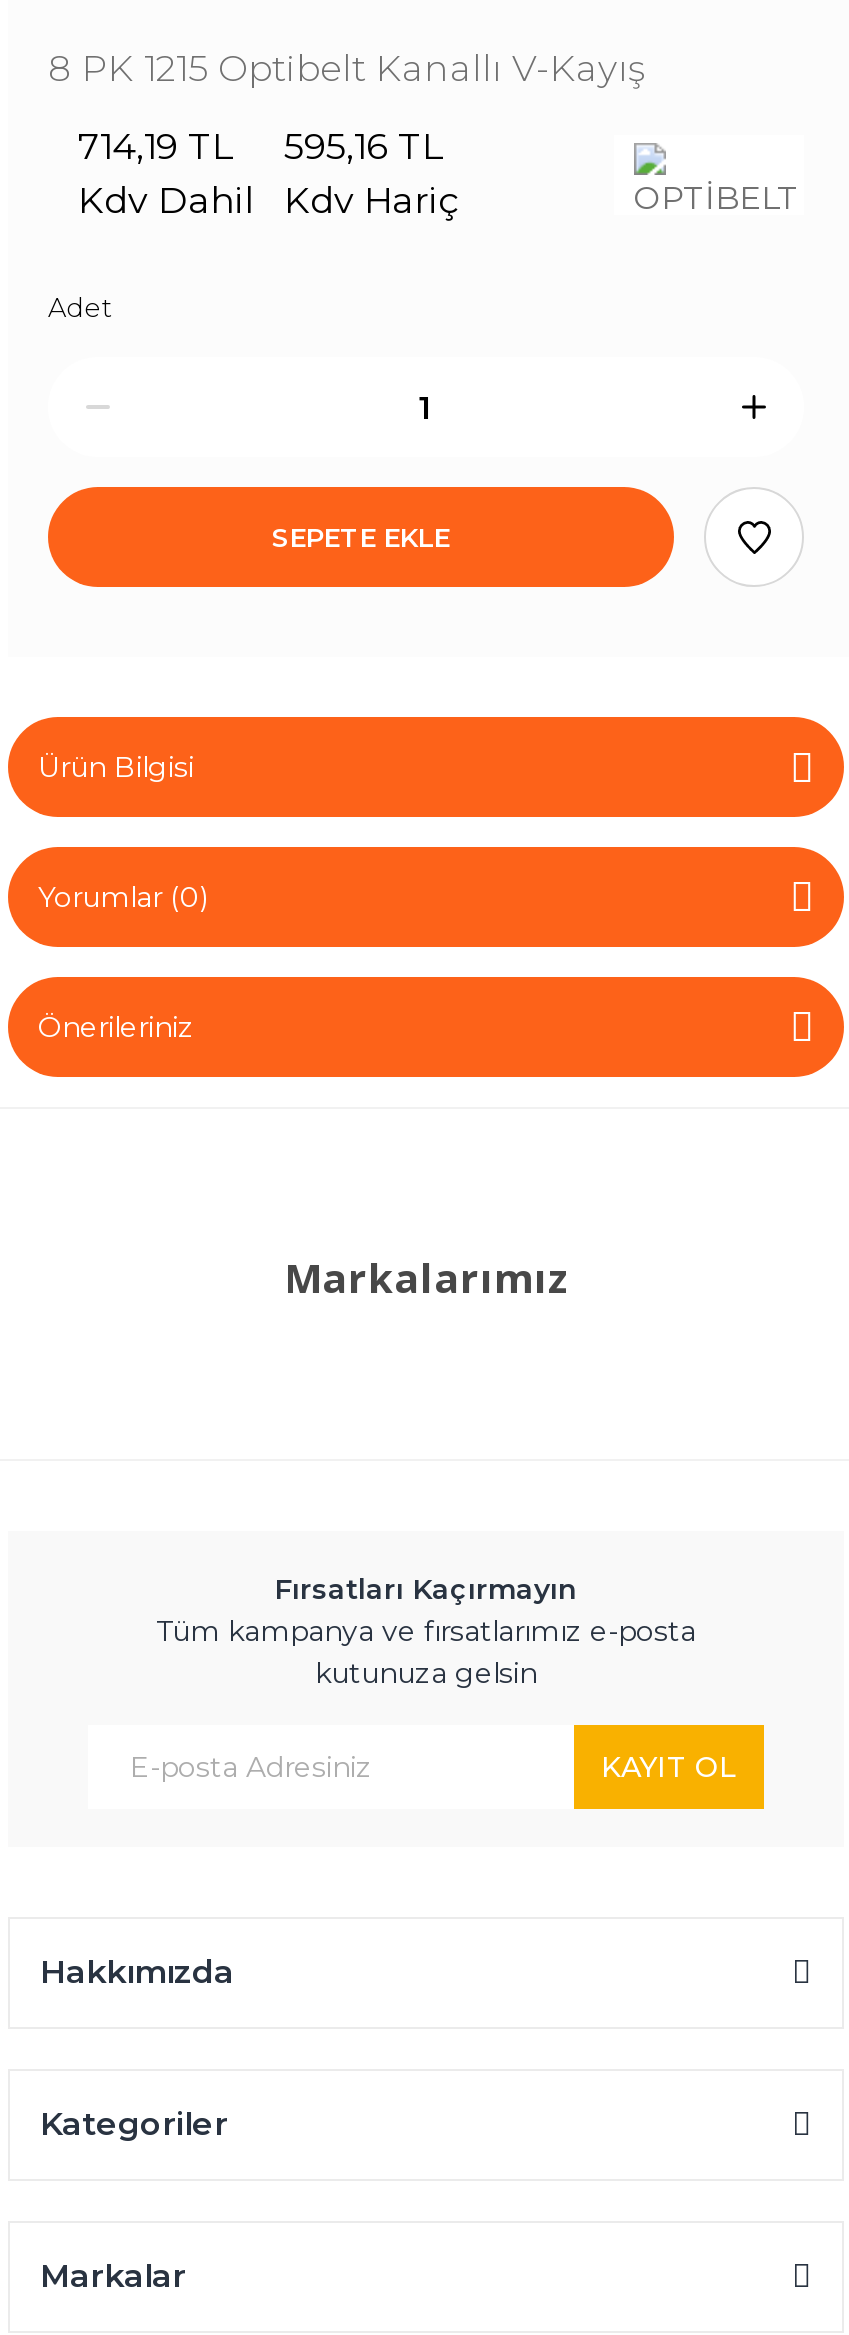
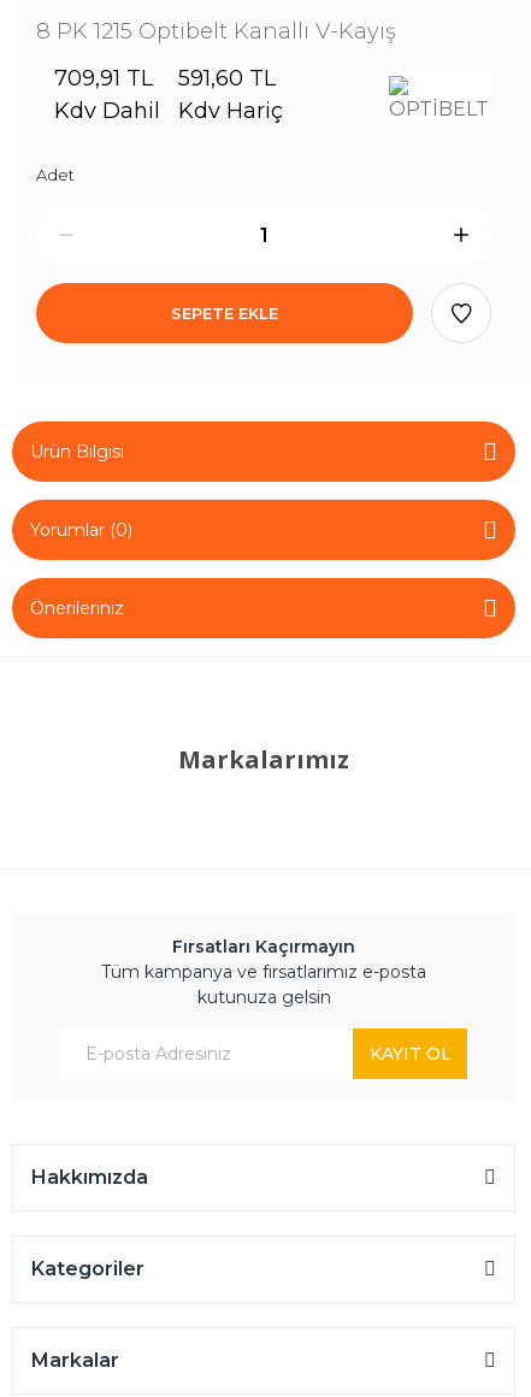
- 714,19 TL
+ 709,91 TL

- 595,16 TL
+ 591,60 TL
